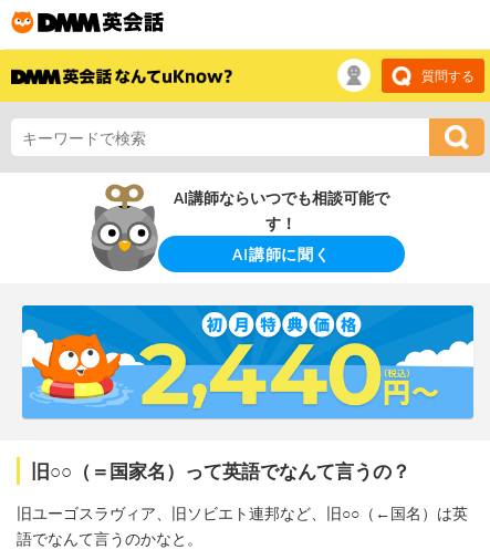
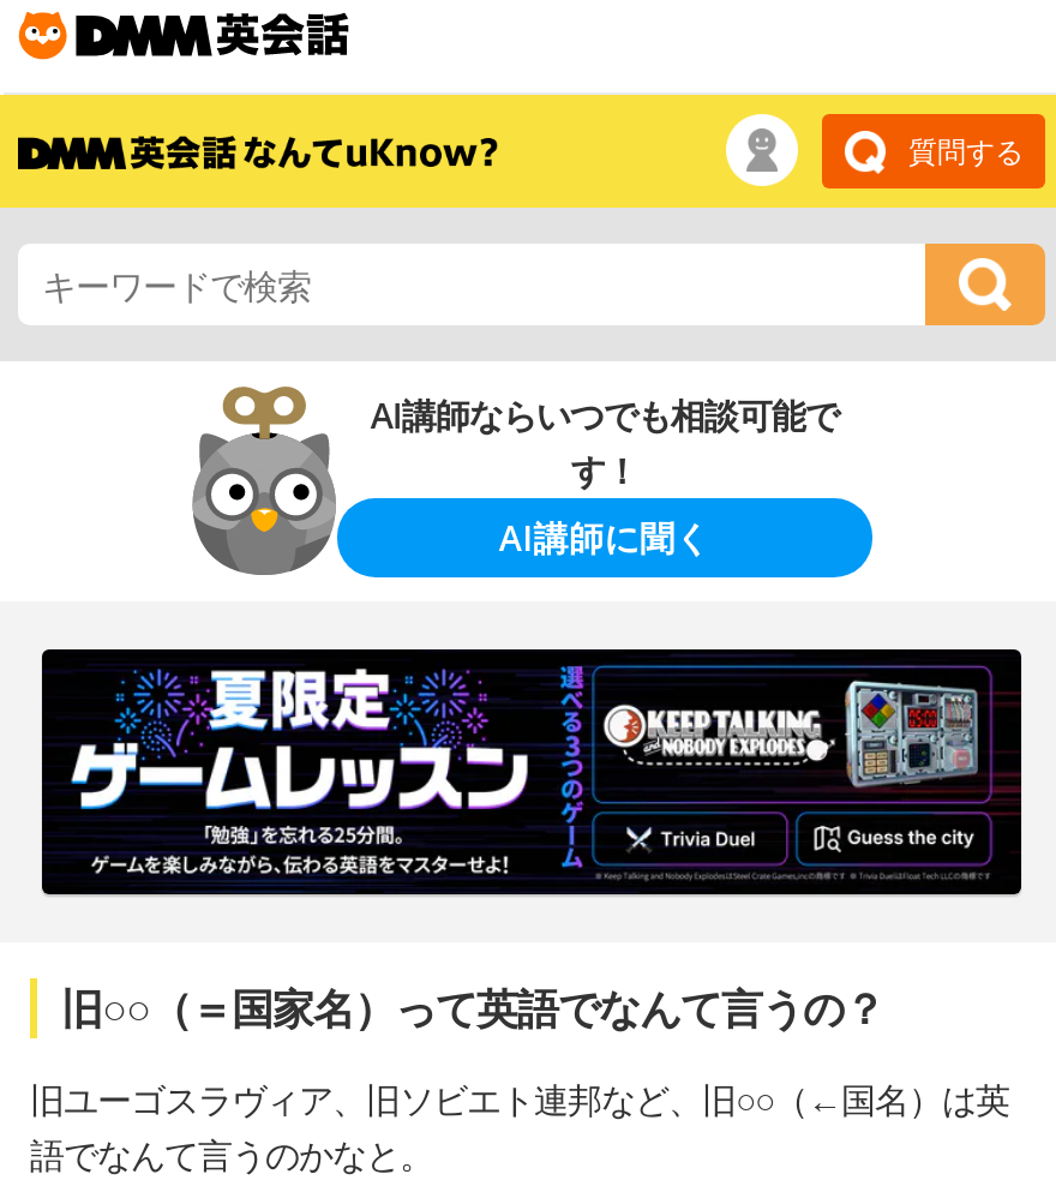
- [image]
+ [image]
